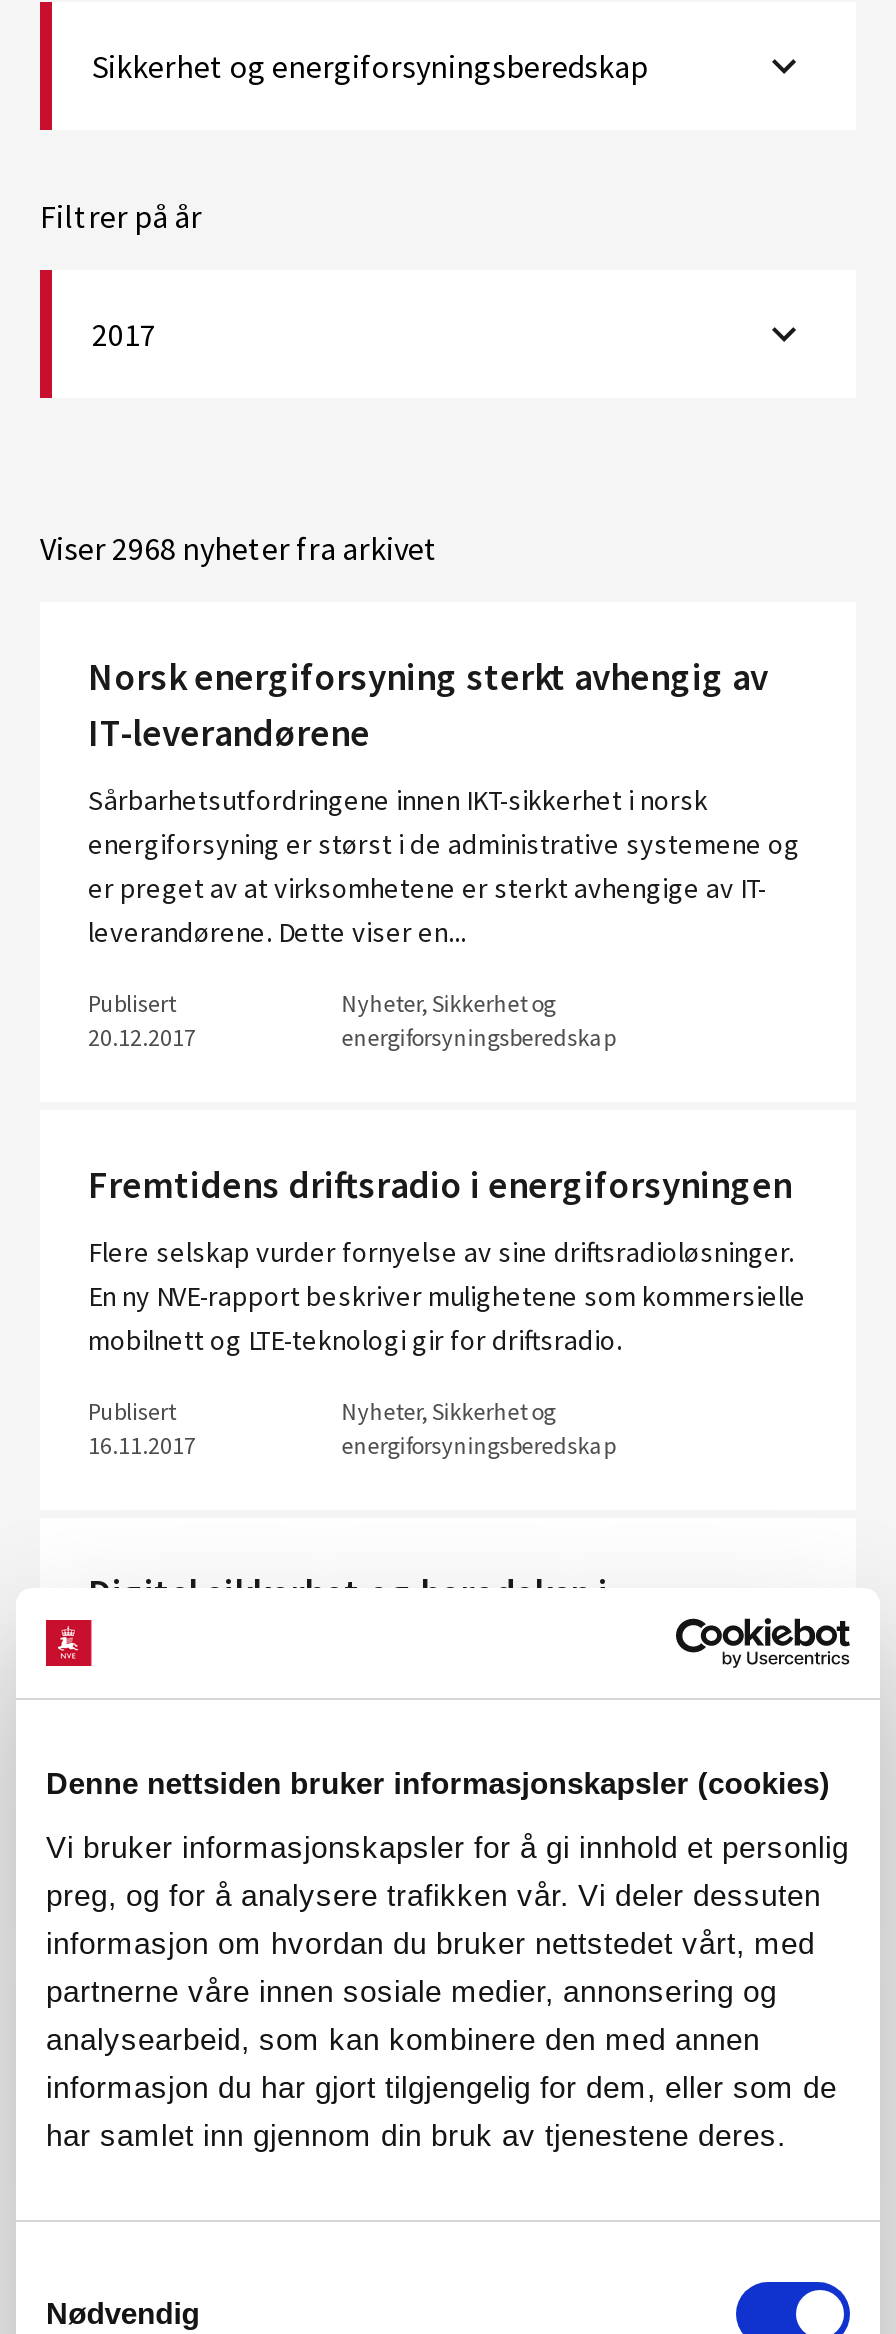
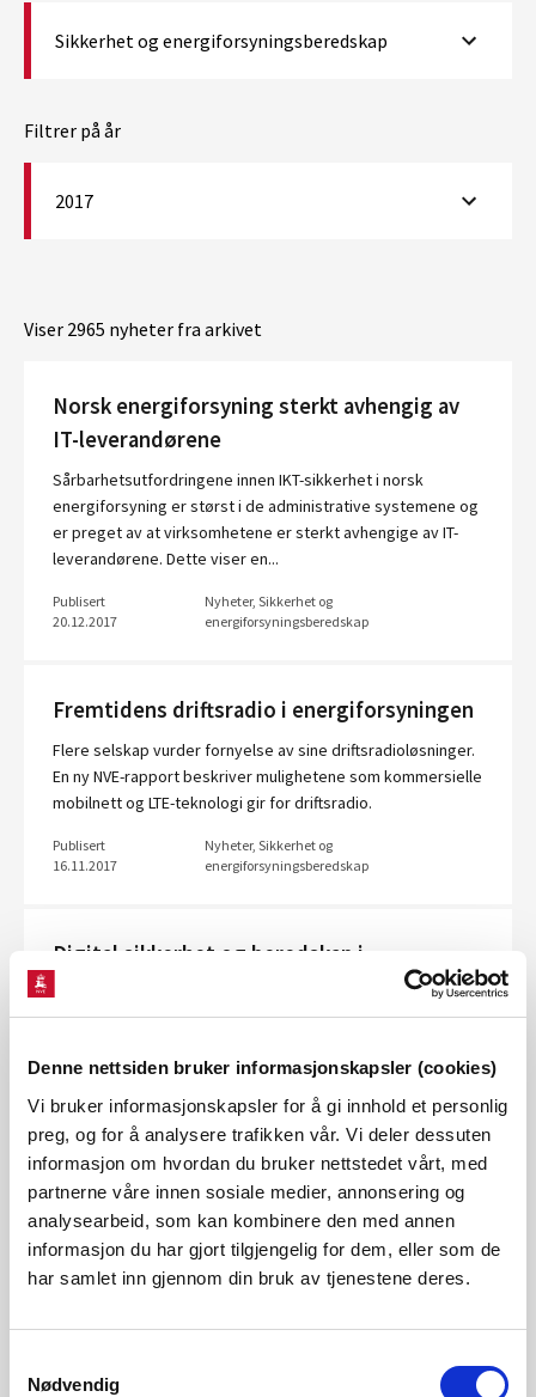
- Viser 2968 nyheter fra arkivet
+ Viser 2965 nyheter fra arkivet
